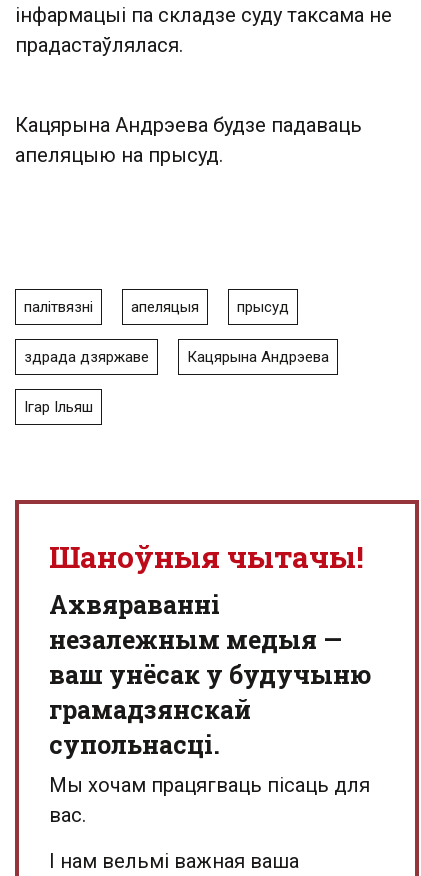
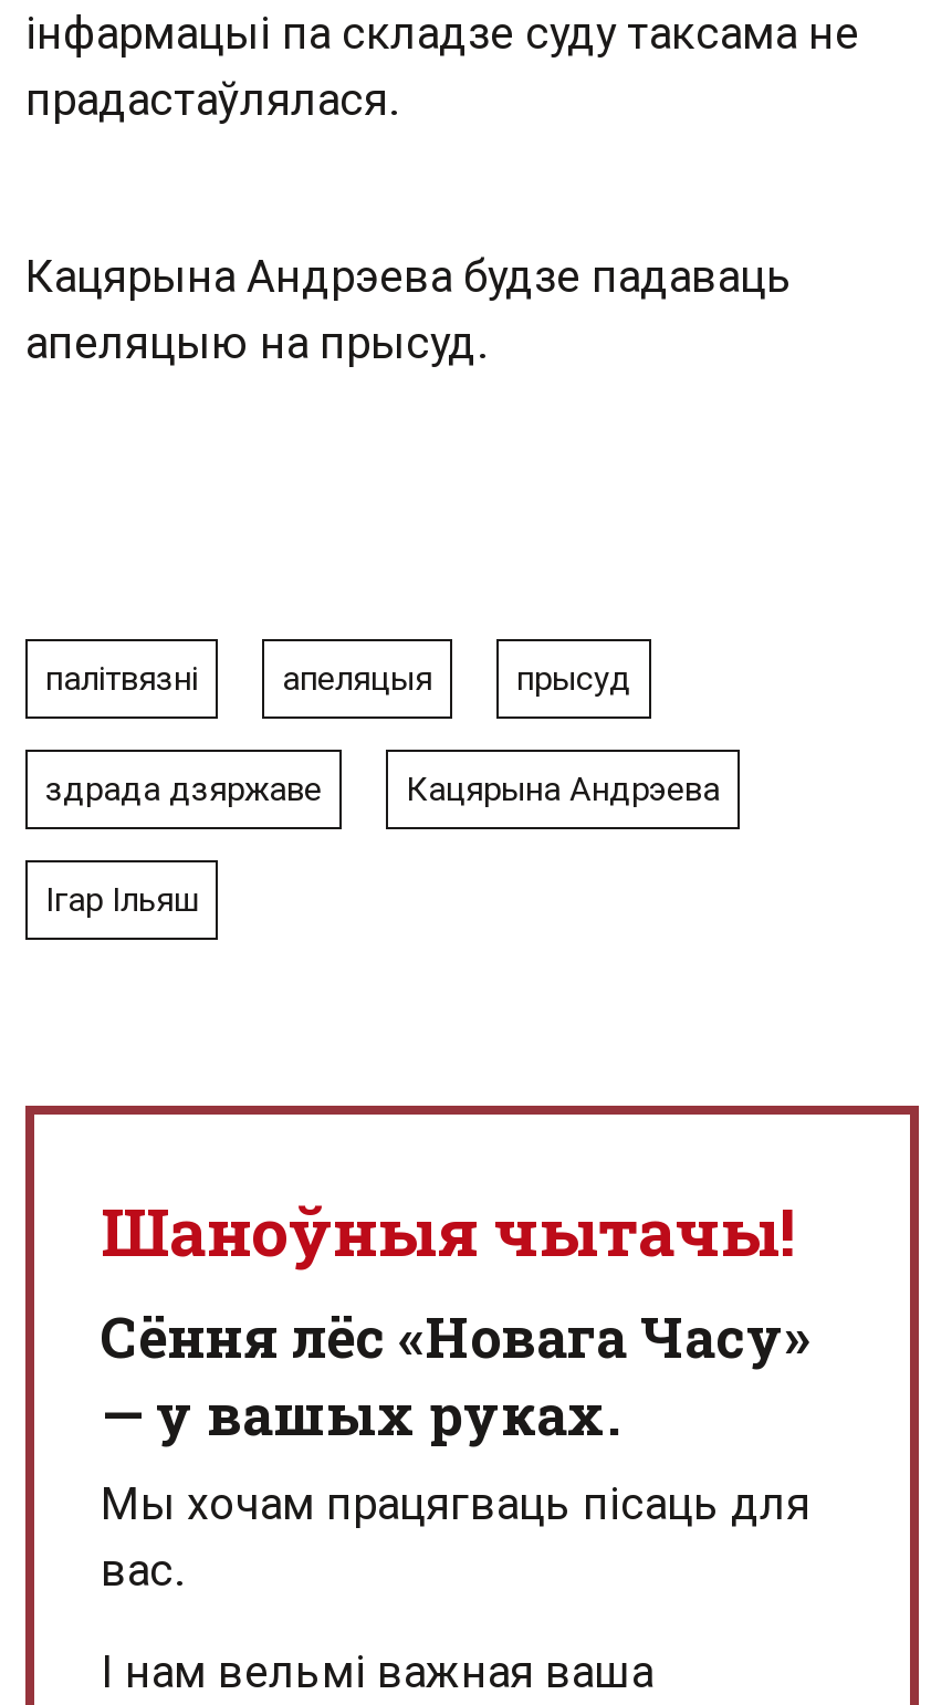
- Aхвяраванні
- незалежным медыя —
- ваш унёсак у будучыню
- грамадзянскай
- супольнасці.
+ Сёння лёс «Новага Часу»
+ — у вашых руках.
